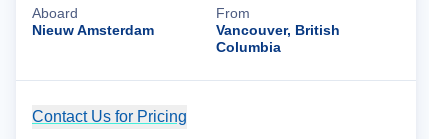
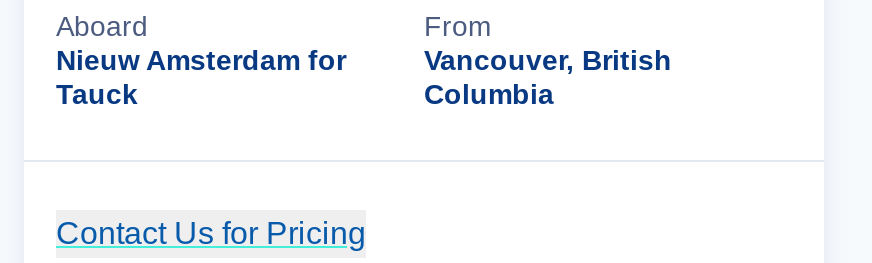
- Nieuw Amsterdam
+ Nieuw Amsterdam for
+ Tauck
